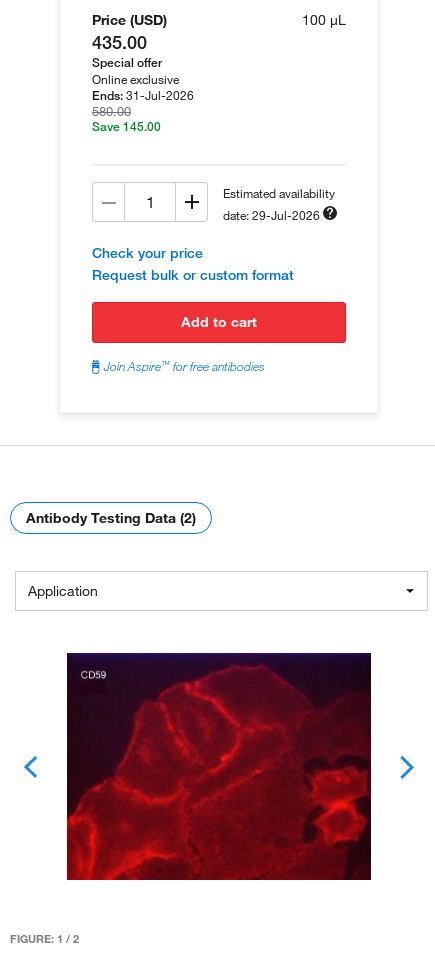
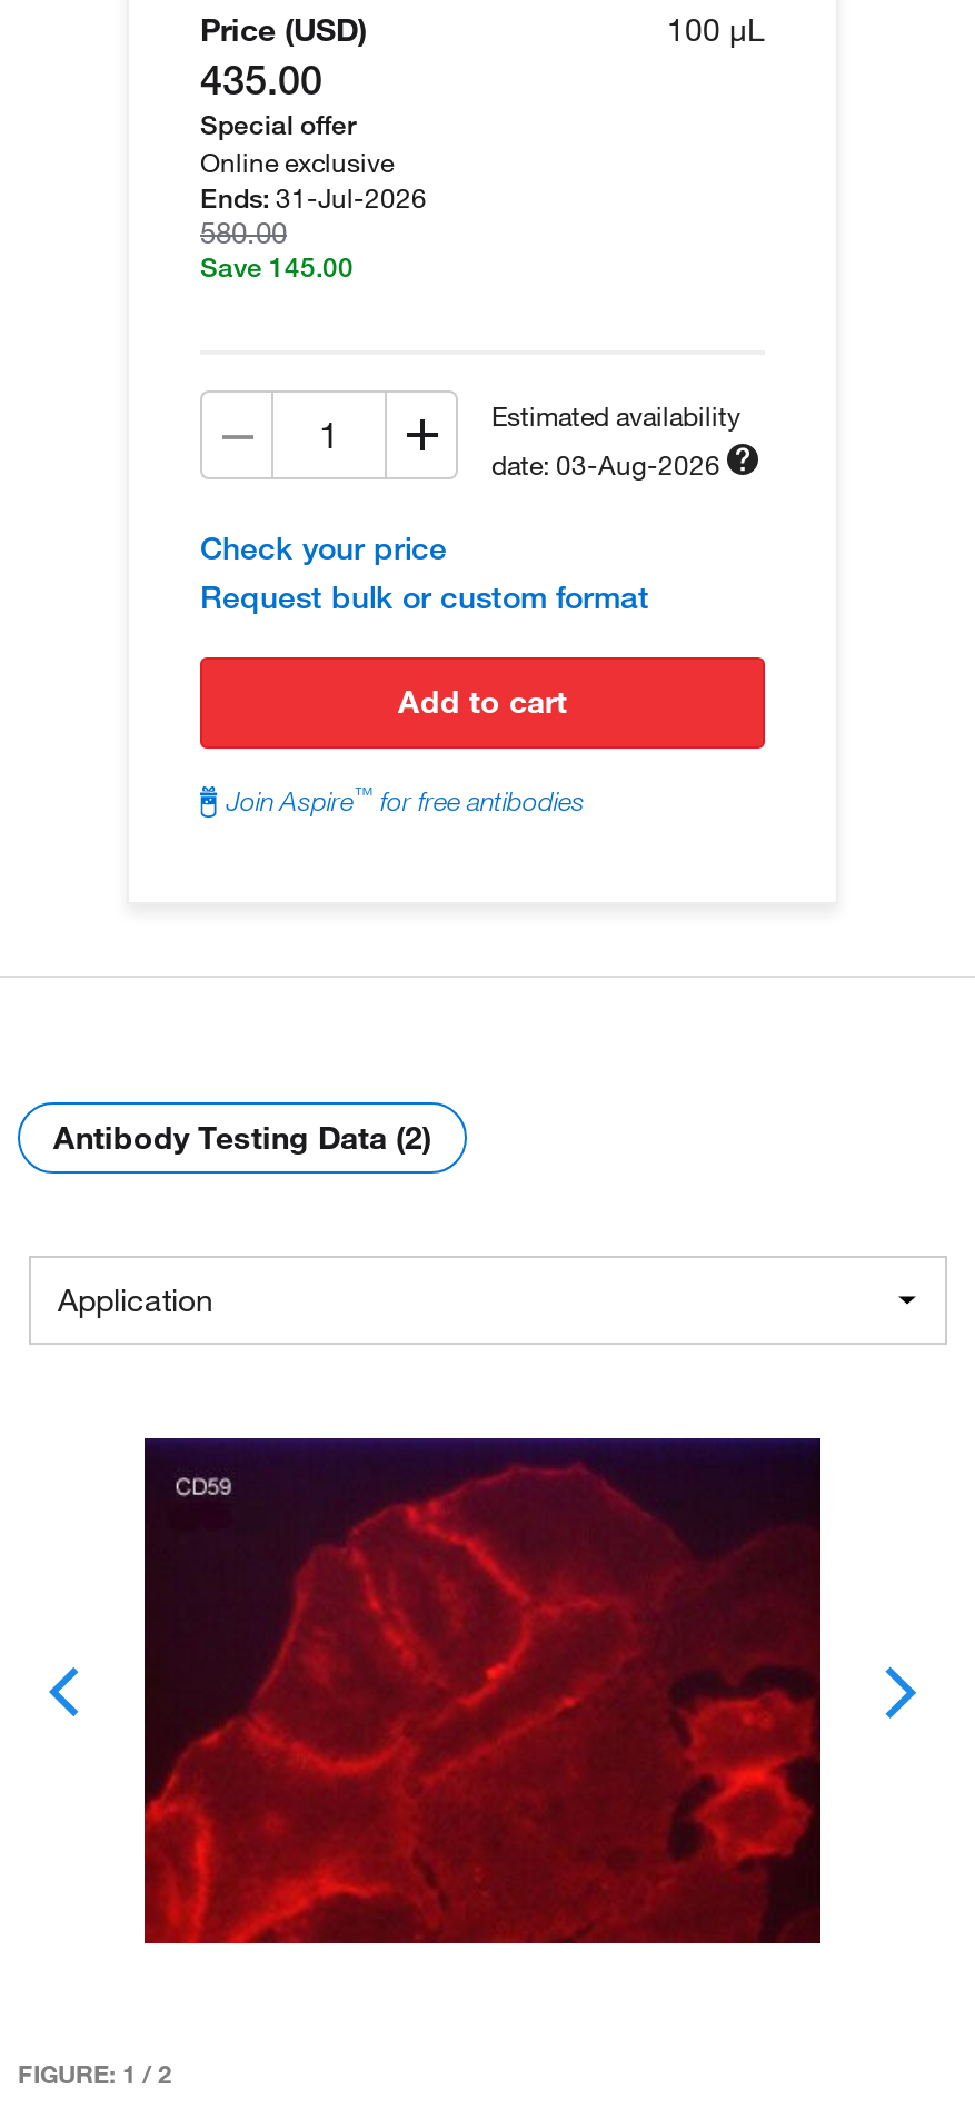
- date: 29-Jul-2026
+ date: 03-Aug-2026
